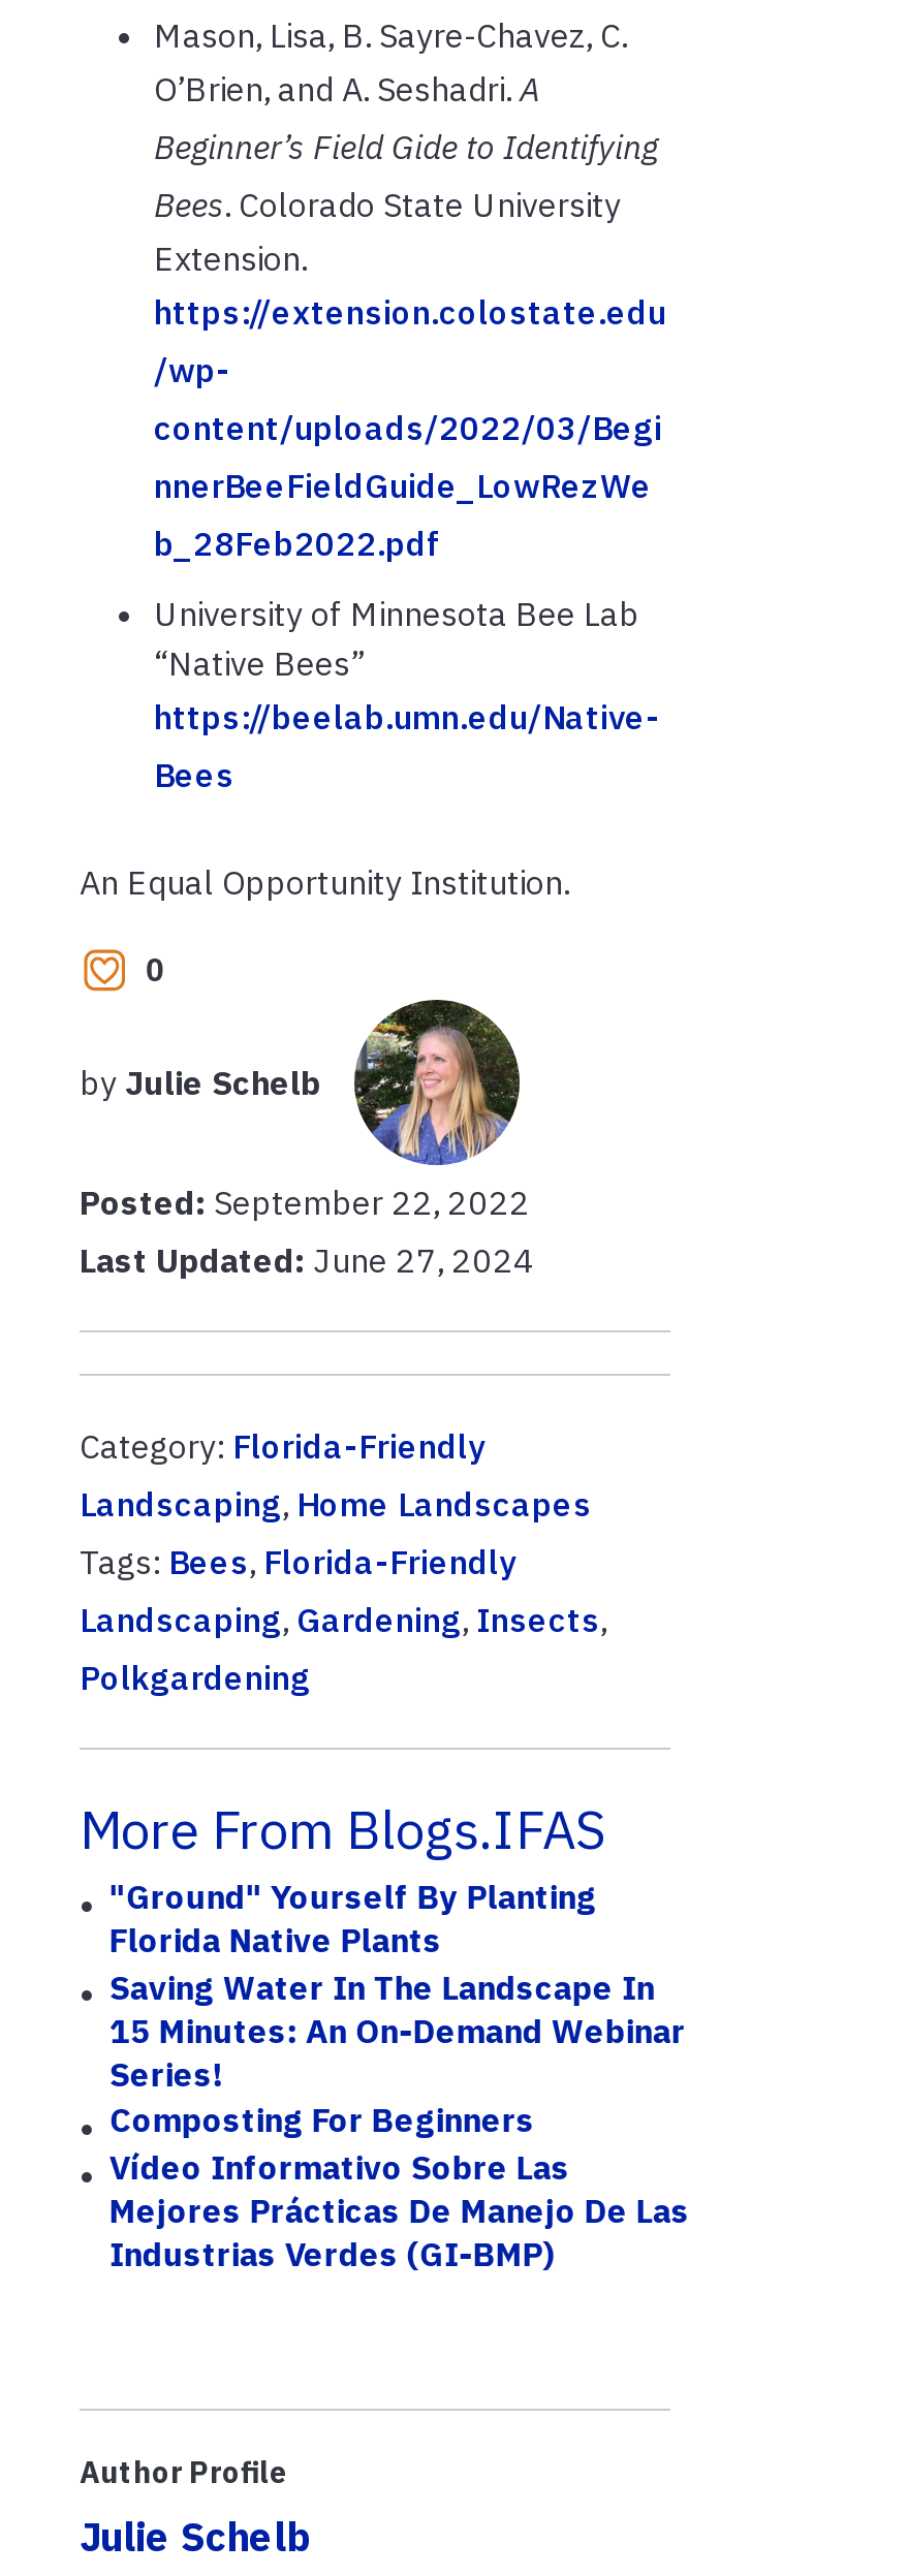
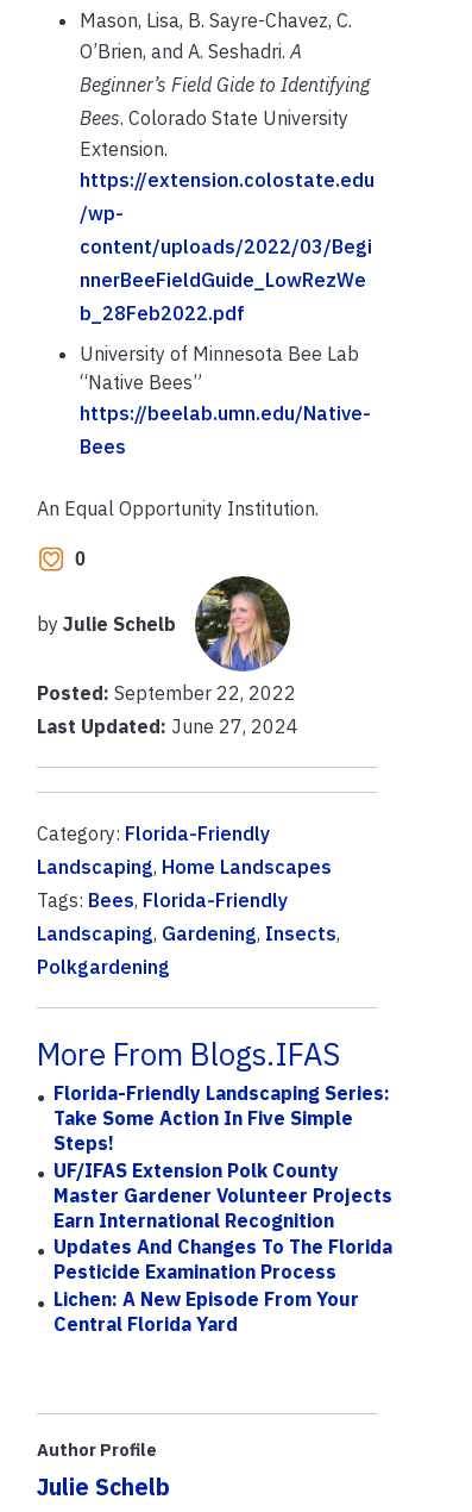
- "Ground" Yourself By Planting
- Florida Native Plants
- Saving Water In The Landscape In
- 15 Minutes: An On-Demand Webinar
- Series!
- Composting For Beginners
- Vídeo Informativo Sobre Las
- Mejores Prácticas De Manejo De Las
- Industrias Verdes (GI-BMP)
+ Florida-Friendly Landscaping Series:
+ Take Some Action In Five Simple
+ Steps!
+ UF/IFAS Extension Polk County
+ Master Gardener Volunteer Projects
+ Earn International Recognition
+ Updates And Changes To The Florida
+ Pesticide Examination Process
+ Lichen: A New Episode From Your
+ Central Florida Yard
